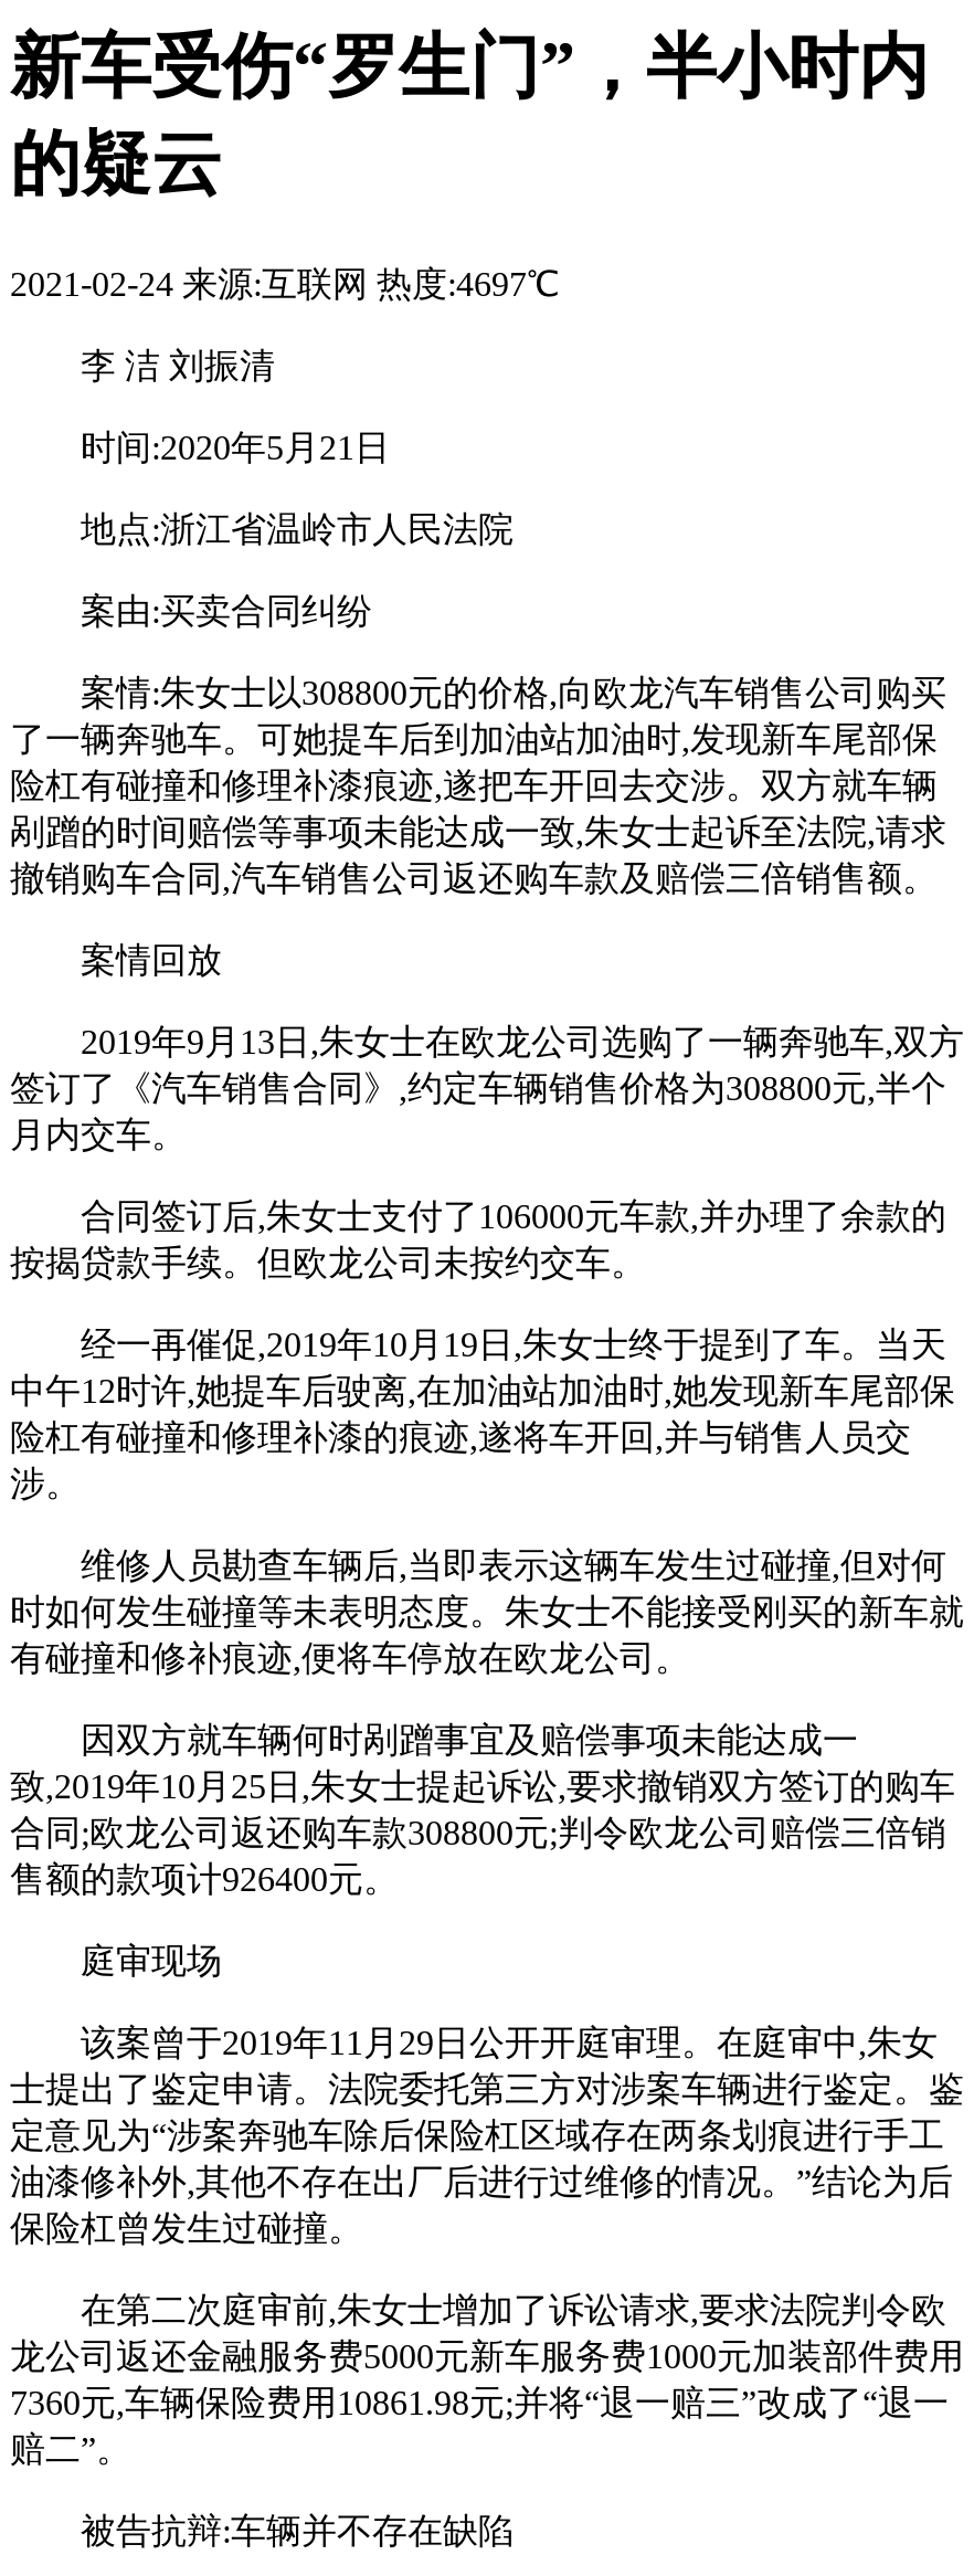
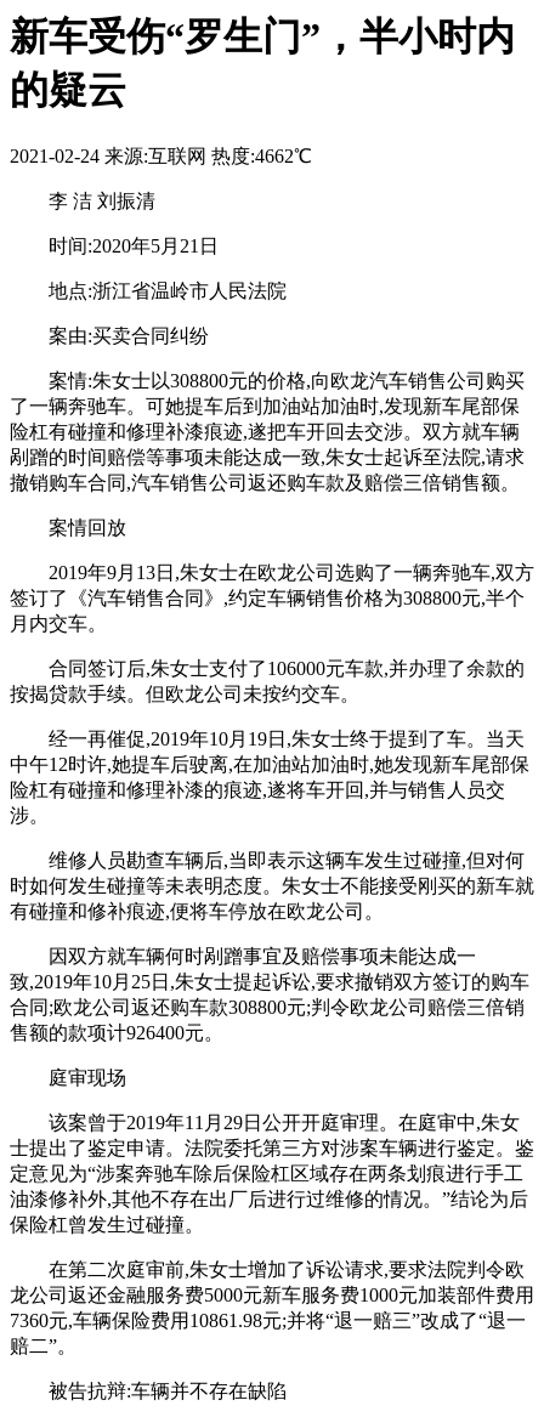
- 2021-02-24来源:互联网 热度:4697℃
+ 2021-02-24来源:互联网 热度:4662℃
